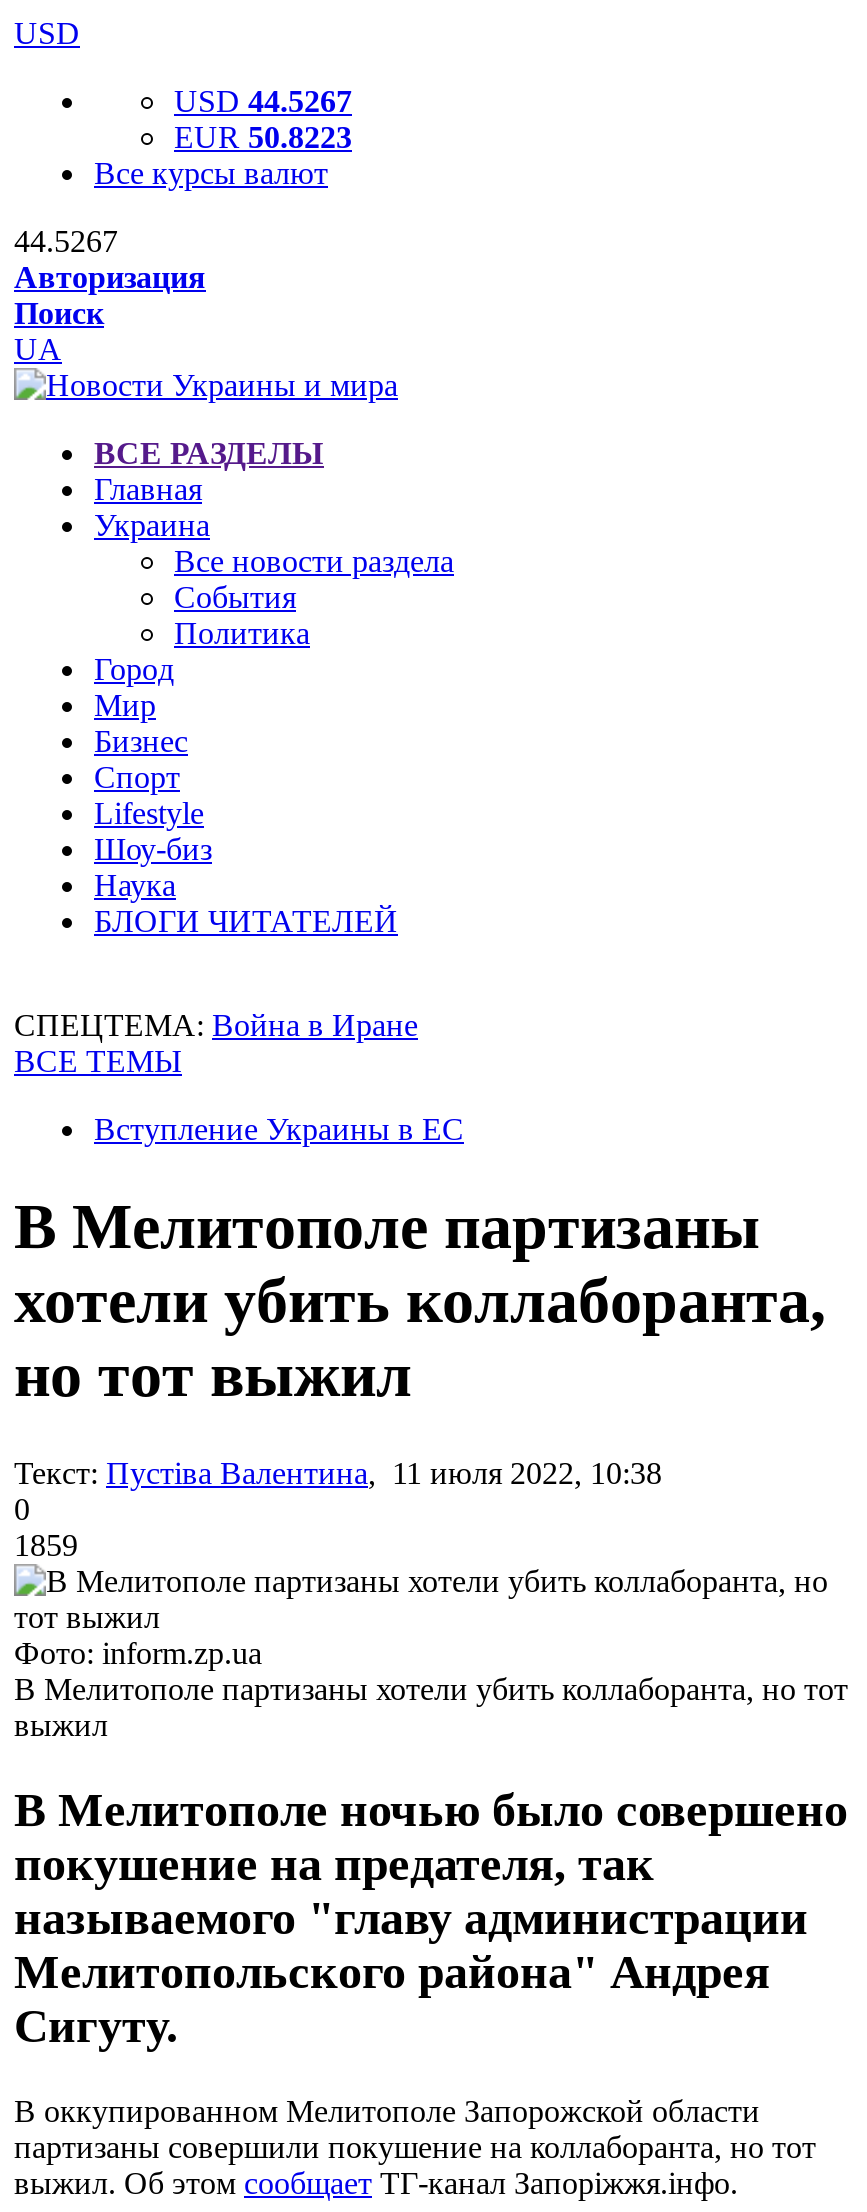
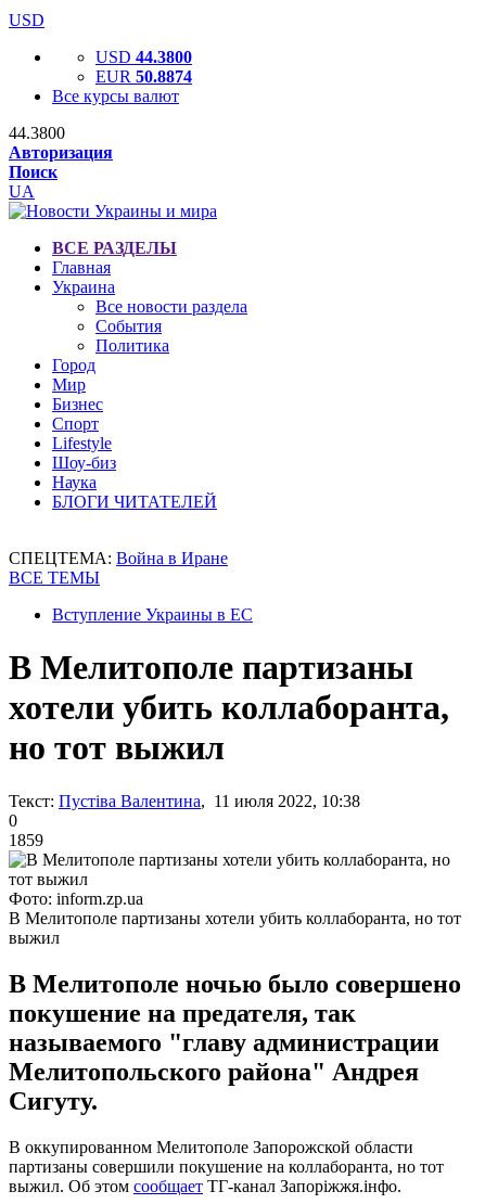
- USD 44.5267
+ USD 44.3800

- EUR 50.8223
+ EUR 50.8874

- 44.5267
+ 44.3800
